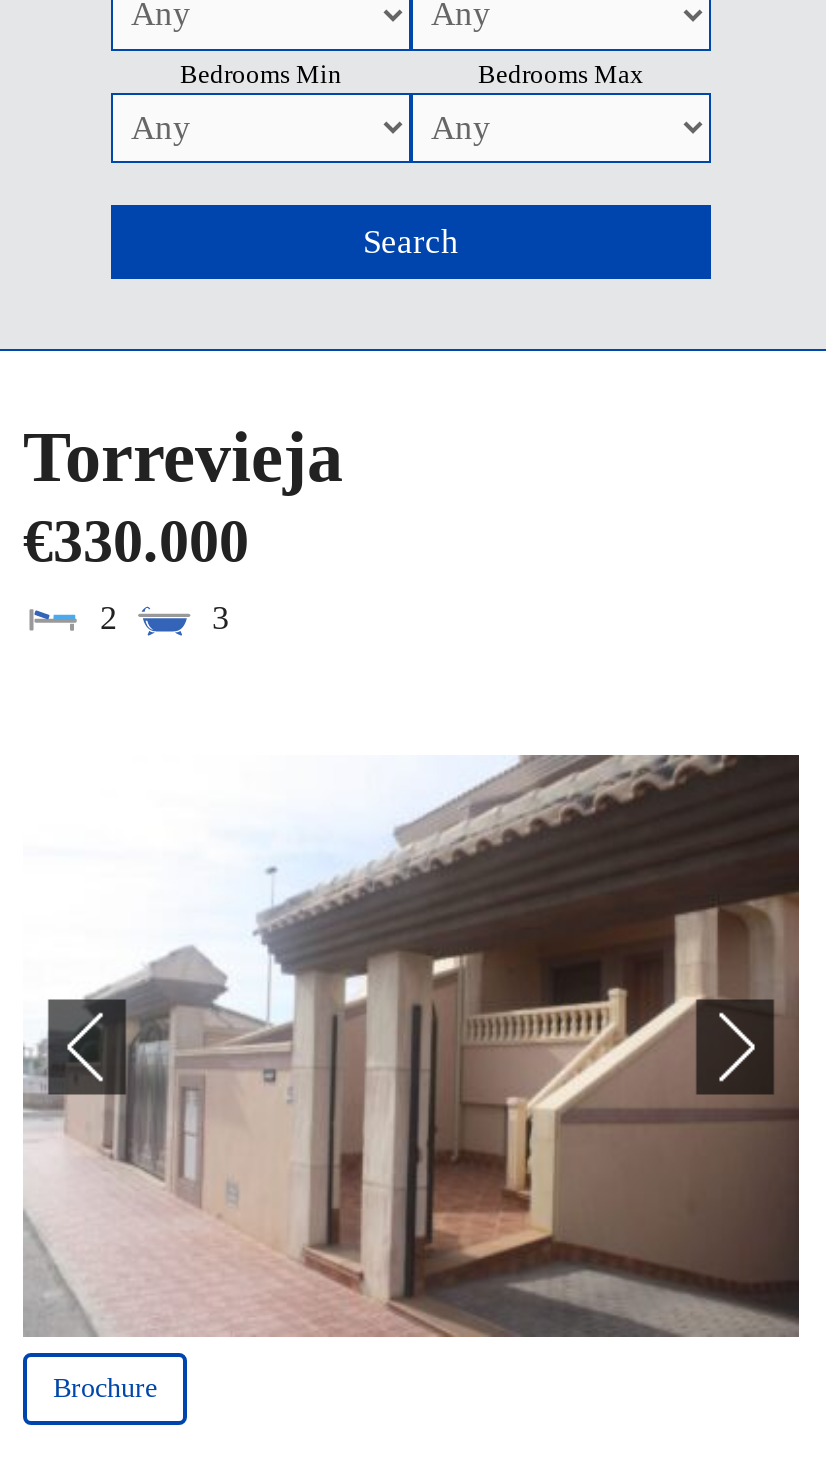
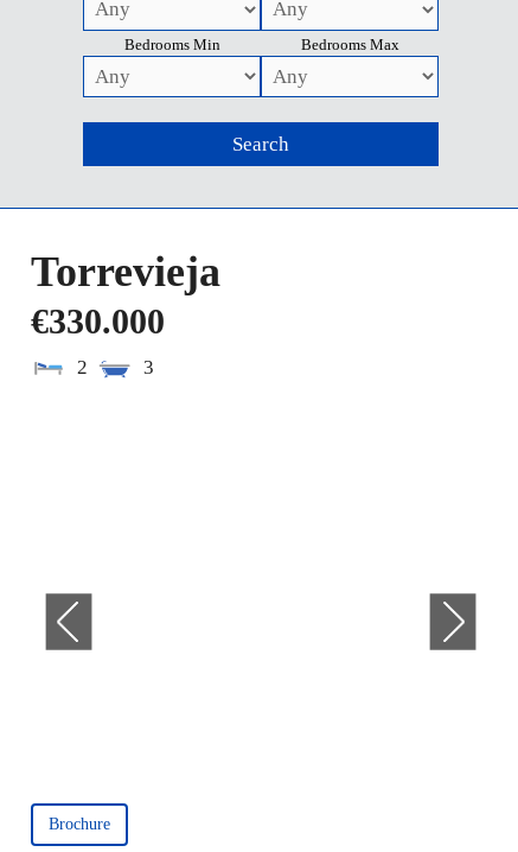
- [image]
